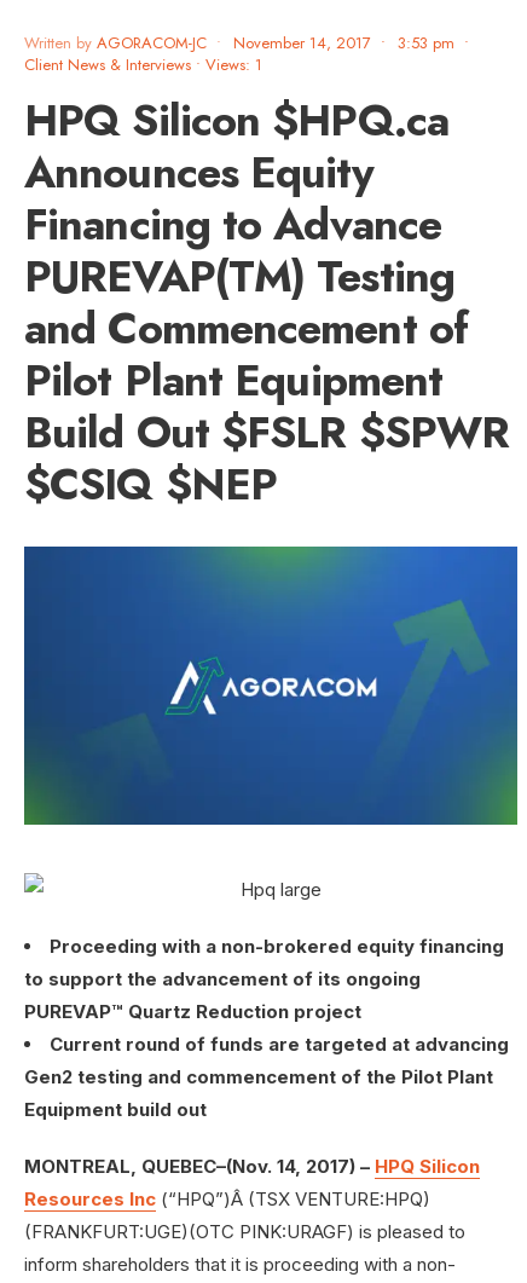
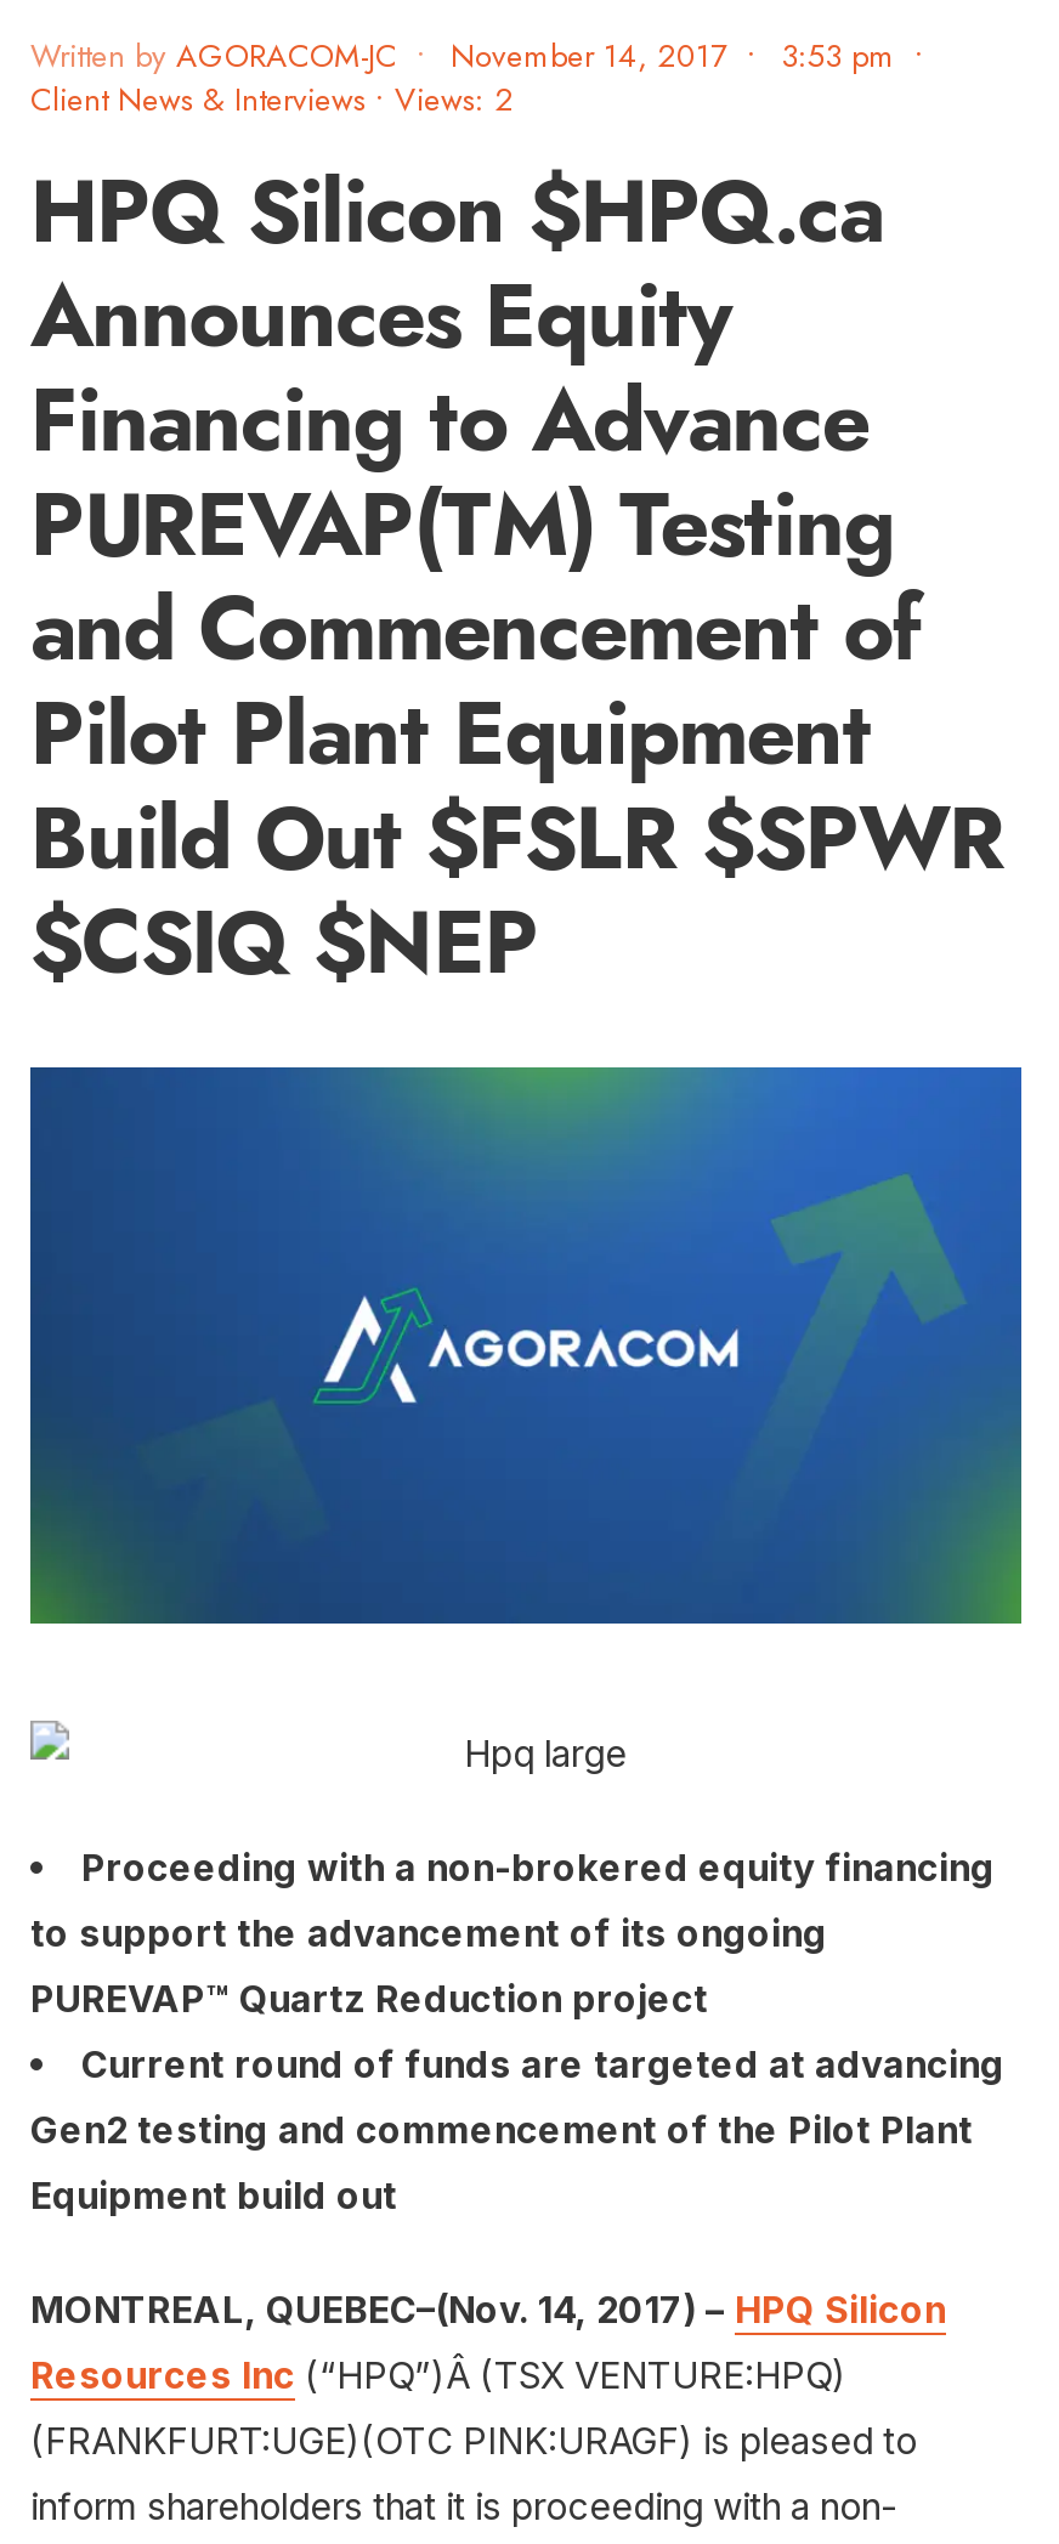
- Client News & Interviews • Views: 1
+ Client News & Interviews • Views: 2
